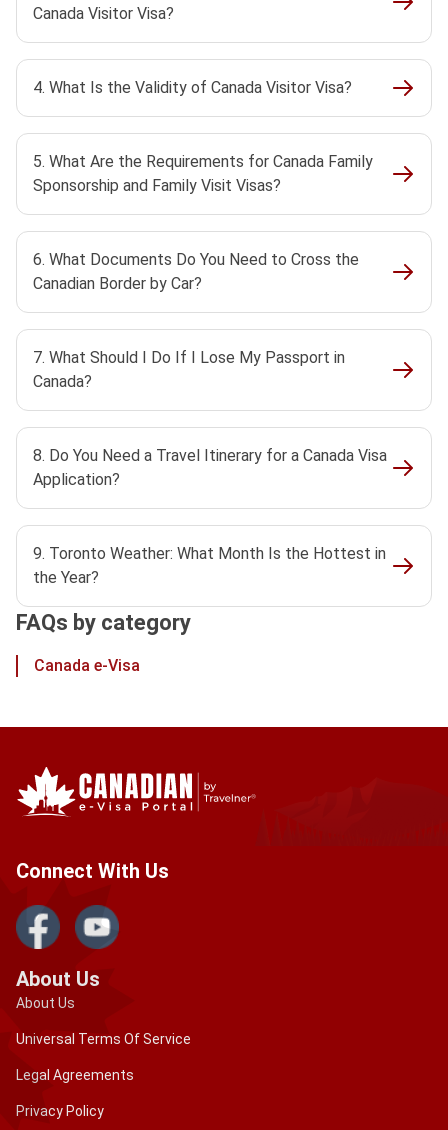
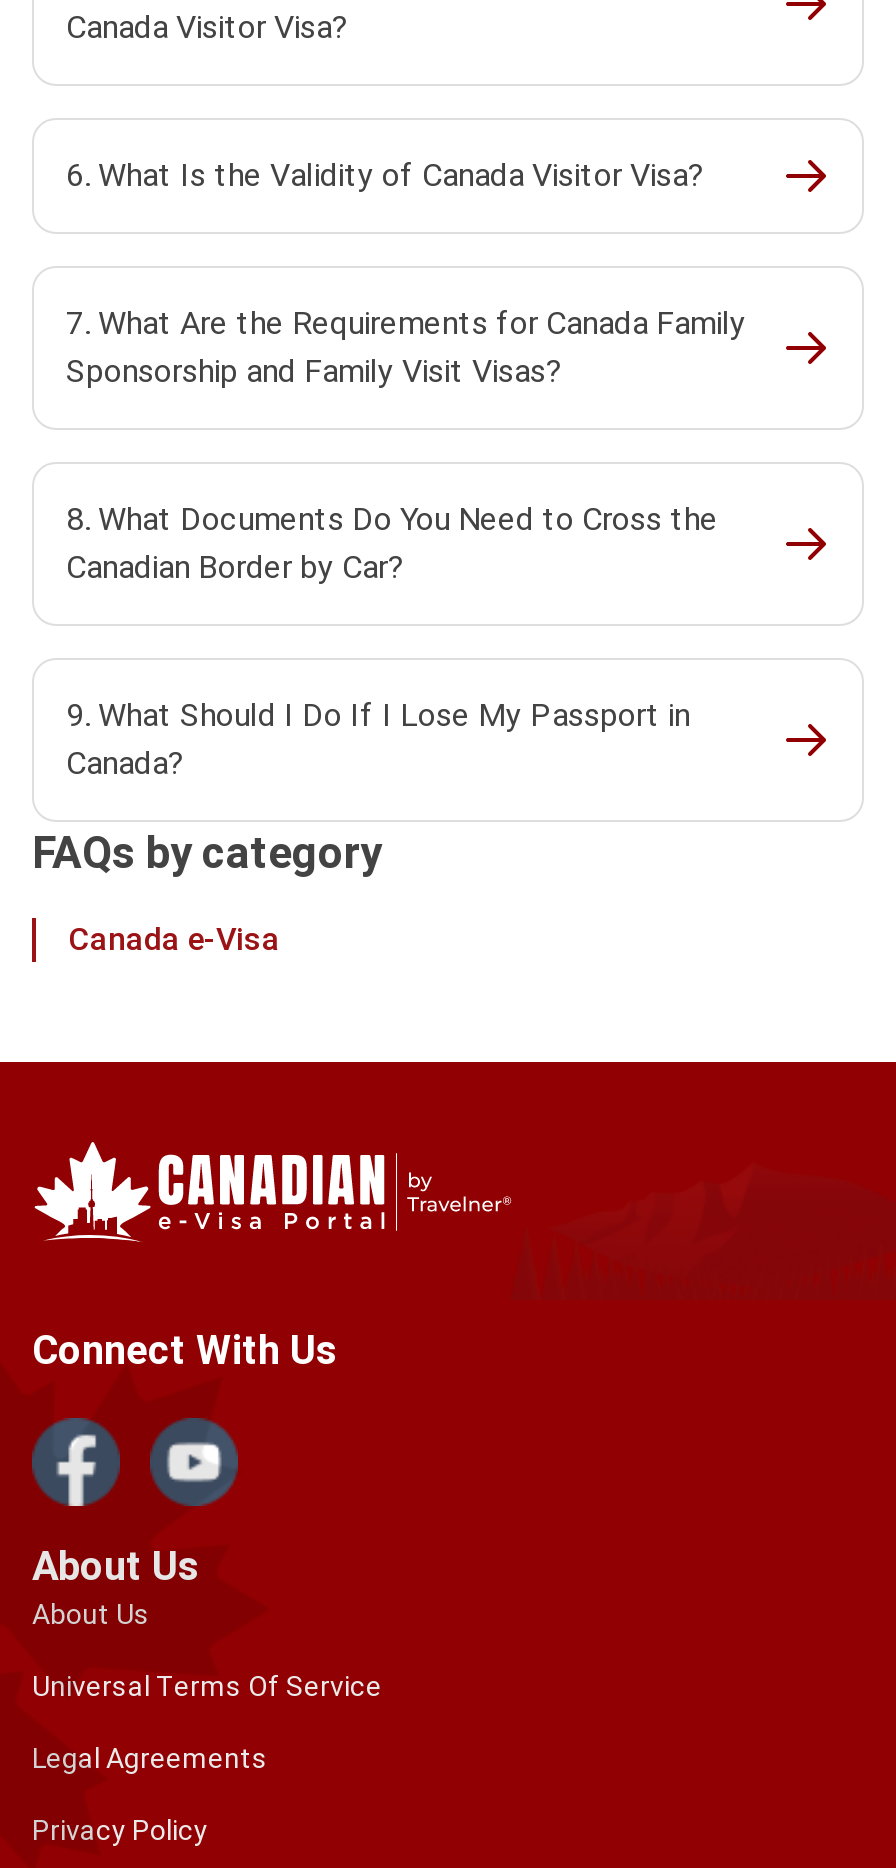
- 4. What Is the Validity of Canada Visitor Visa?
+ 6. What Is the Validity of Canada Visitor Visa?

- 5. What Are the Requirements for Canada Family
+ 7. What Are the Requirements for Canada Family

- 6. What Documents Do You Need to Cross the
+ 8. What Documents Do You Need to Cross the

- 7. What Should I Do If I Lose My Passport in
+ 9. What Should I Do If I Lose My Passport in

- 8. Do You Need a Travel Itinerary for a Canada Visa
- Application?

- 9. Toronto Weather: What Month Is the Hottest in
- the Year?
